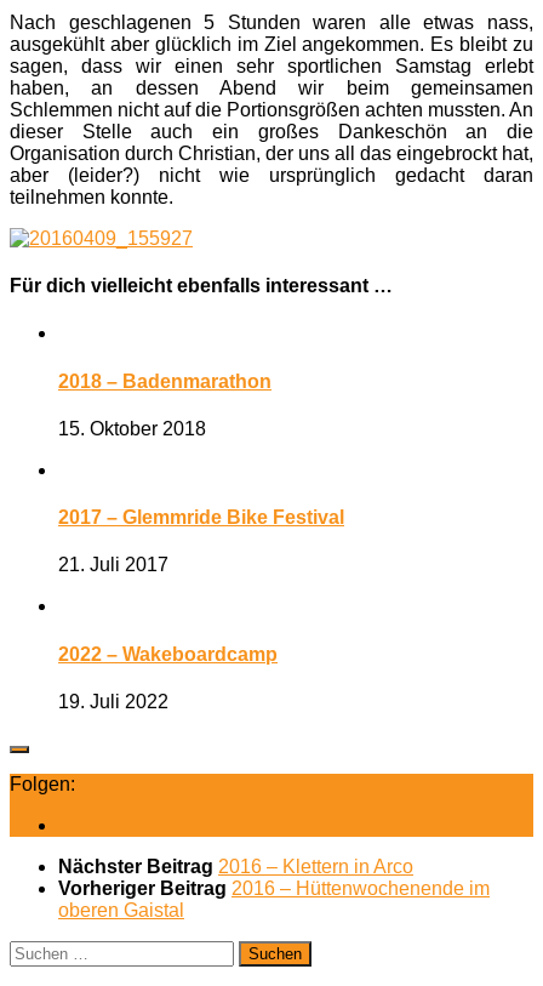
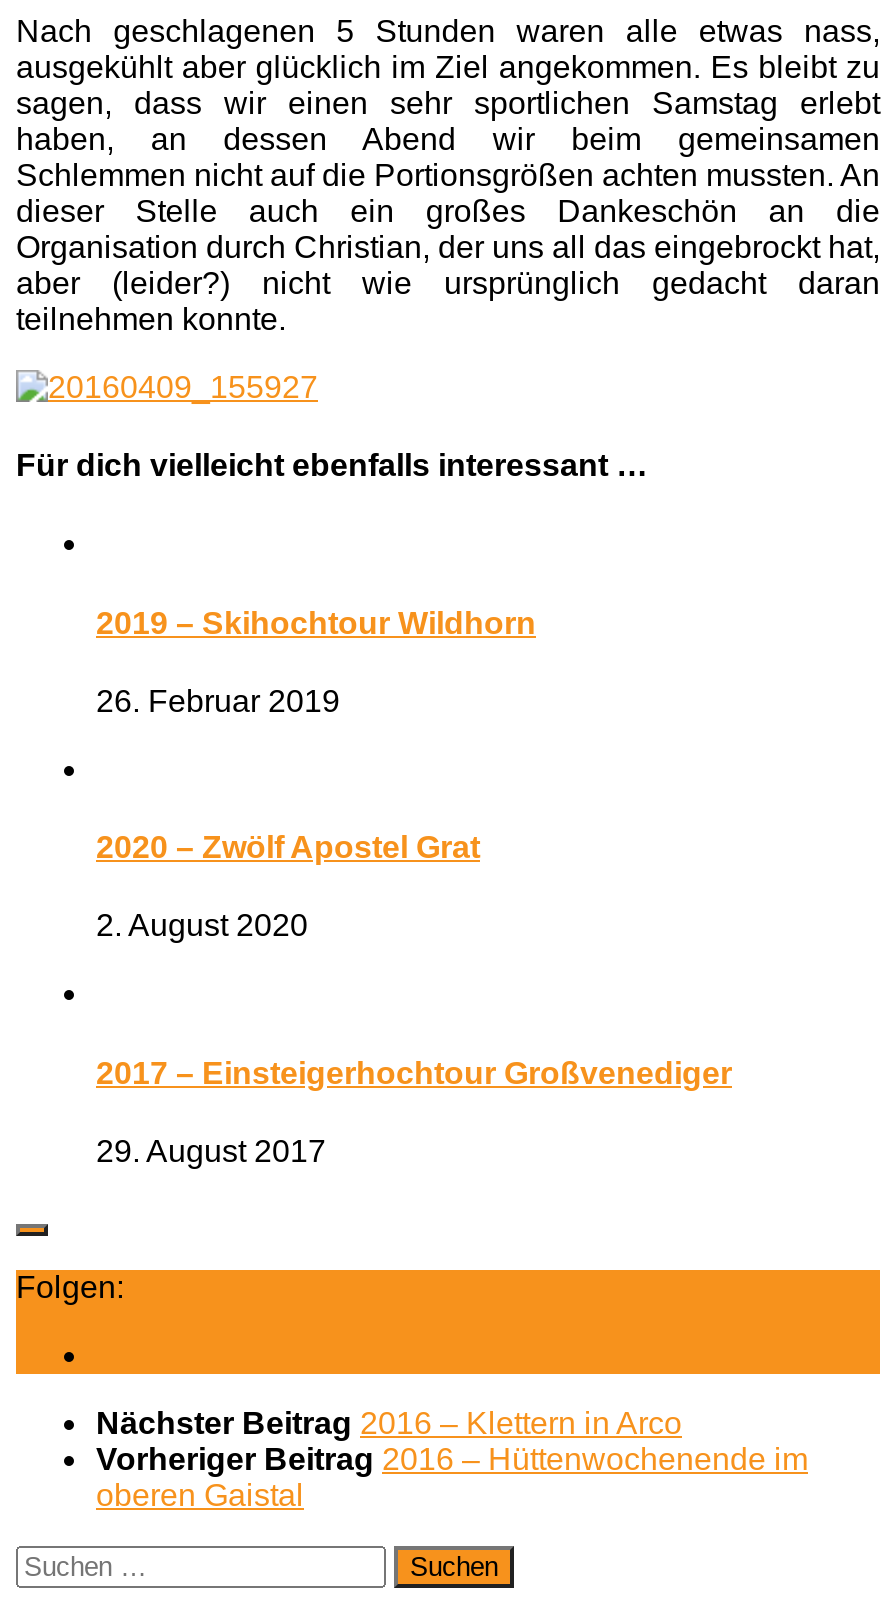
- 2018 – Badenmarathon
+ 2019 – Skihochtour Wildhorn

- 15. Oktober 2018
+ 26. Februar 2019

- 2017 – Glemmride Bike Festival
+ 2020 – Zwölf Apostel Grat

- 21. Juli 2017
+ 2. August 2020

- 2022 – Wakeboardcamp
+ 2017 – Einsteigerhochtour Großvenediger

- 19. Juli 2022
+ 29. August 2017
